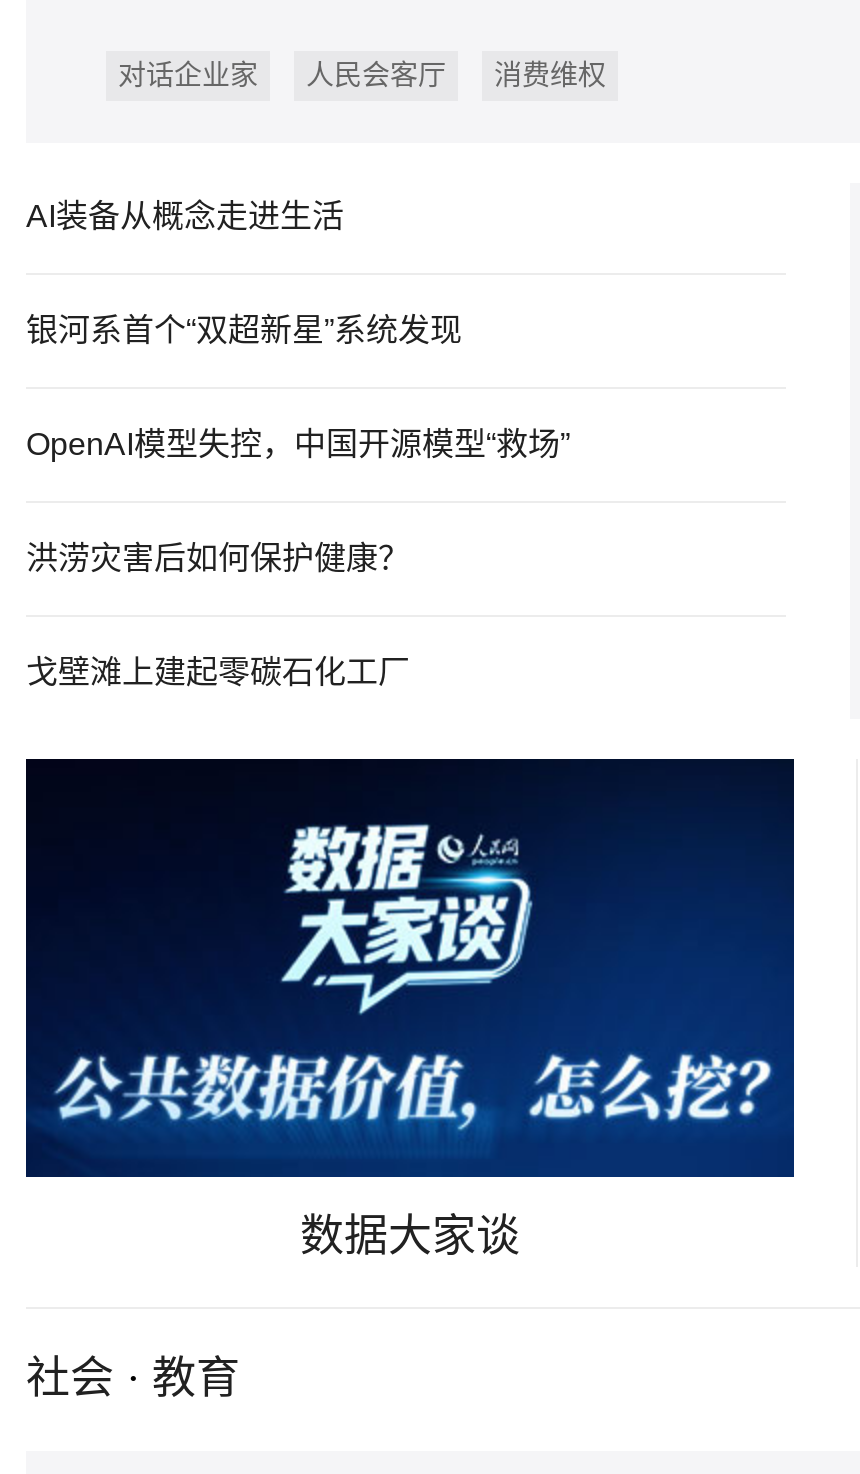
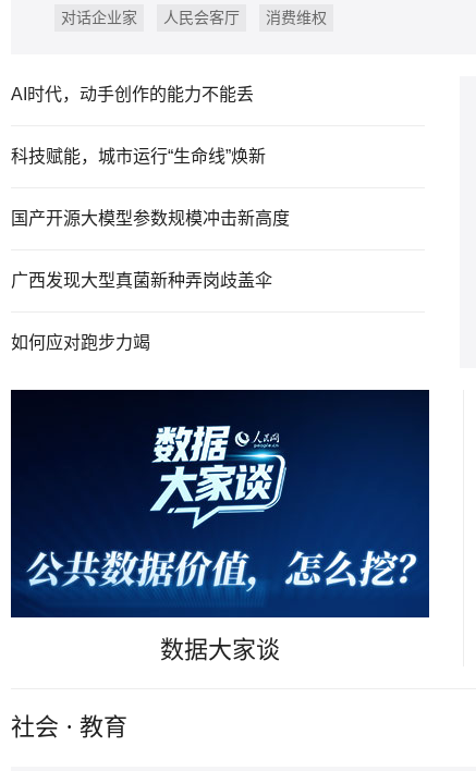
- AI装备从概念走进生活
+ AI时代，动手创作的能力不能丢

- 银河系首个“双超新星”系统发现
+ 科技赋能，城市运行“生命线”焕新

- OpenAI模型失控，中国开源模型“救场”
+ 国产开源大模型参数规模冲击新高度

- 洪涝灾害后如何保护健康？
+ 广西发现大型真菌新种弄岗歧盖伞

- 戈壁滩上建起零碳石化工厂
+ 如何应对跑步力竭
